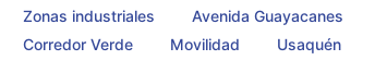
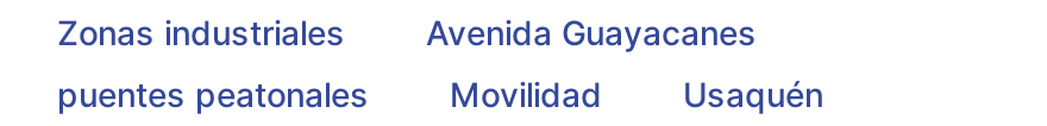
- Corredor Verde
+ puentes peatonales
